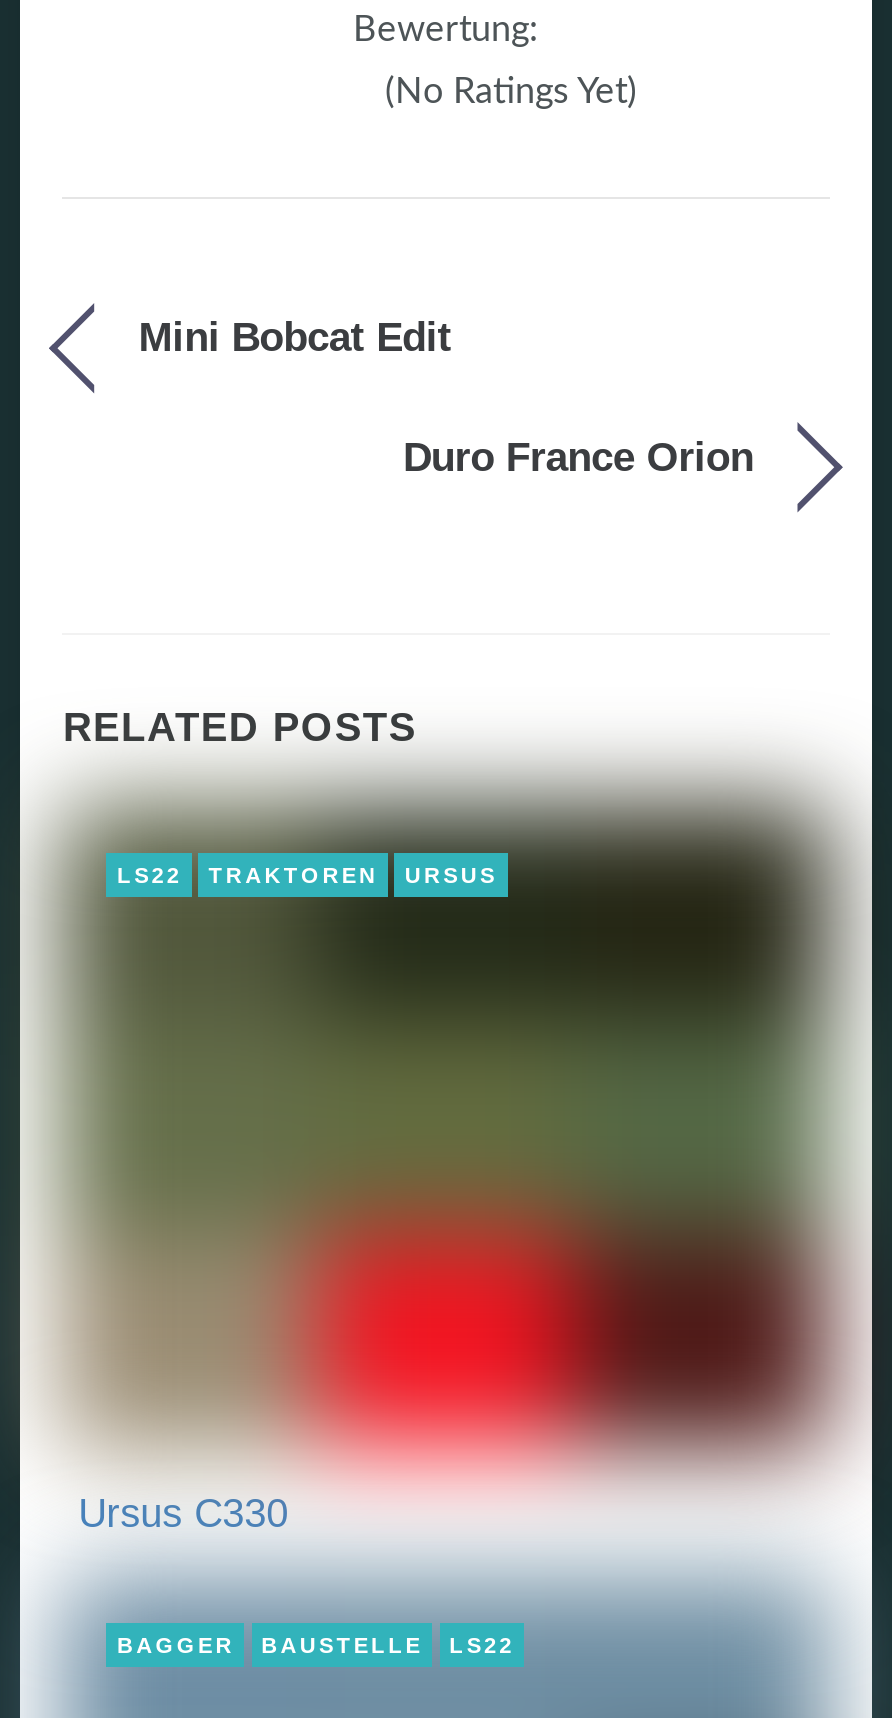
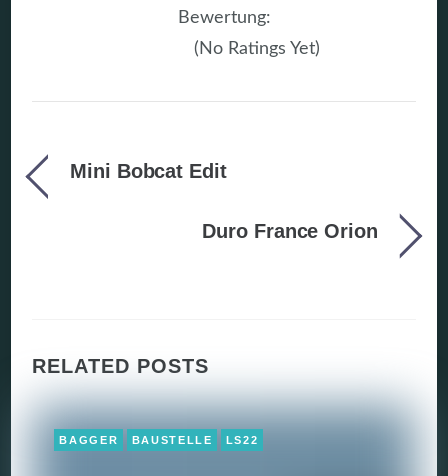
- [image]
- LS22
- TRAKTOREN
- URSUS

- Ursus C330
